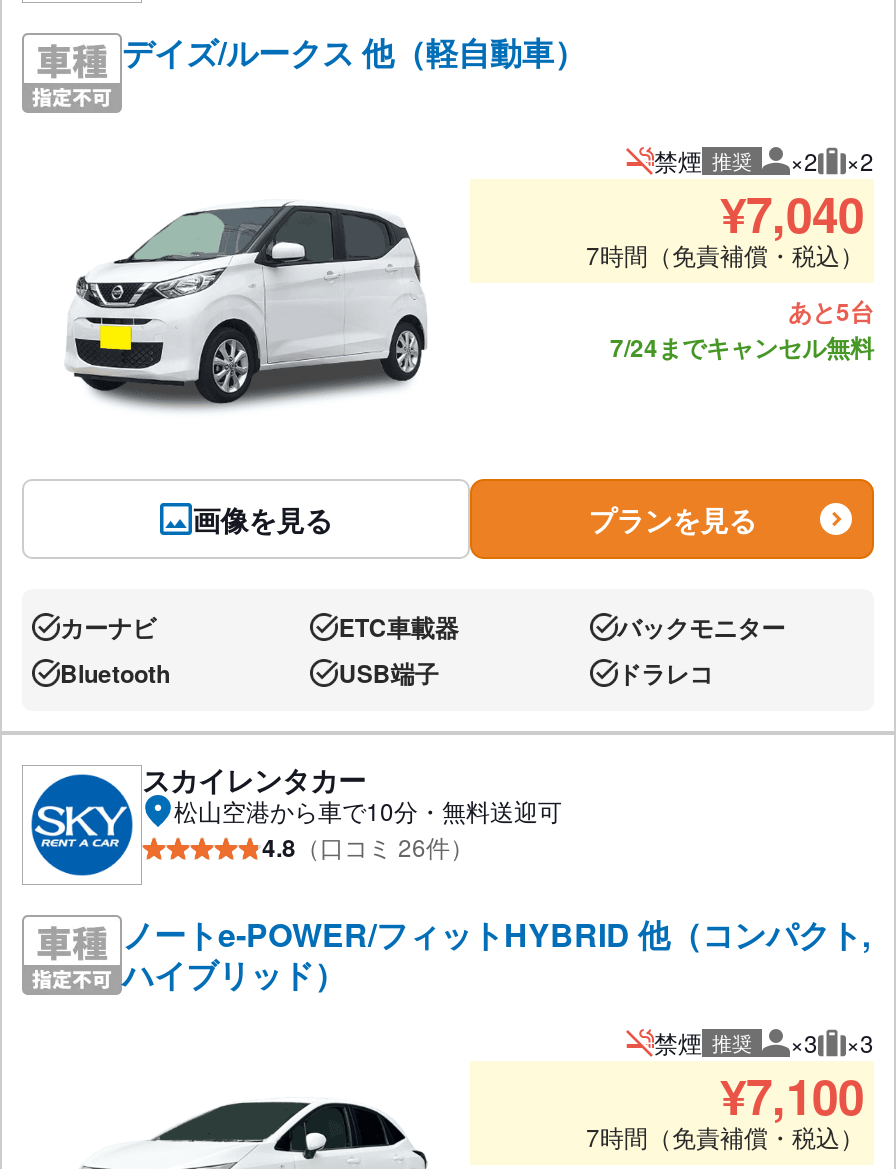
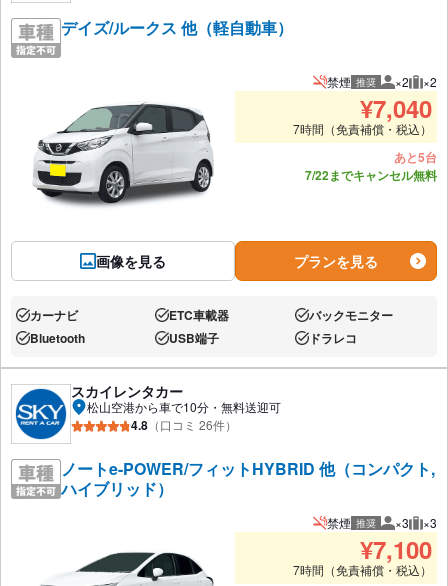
- 7/24までキャンセル無料
+ 7/22までキャンセル無料
